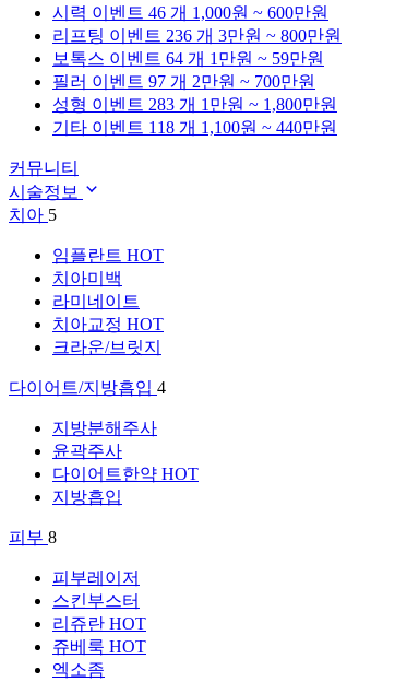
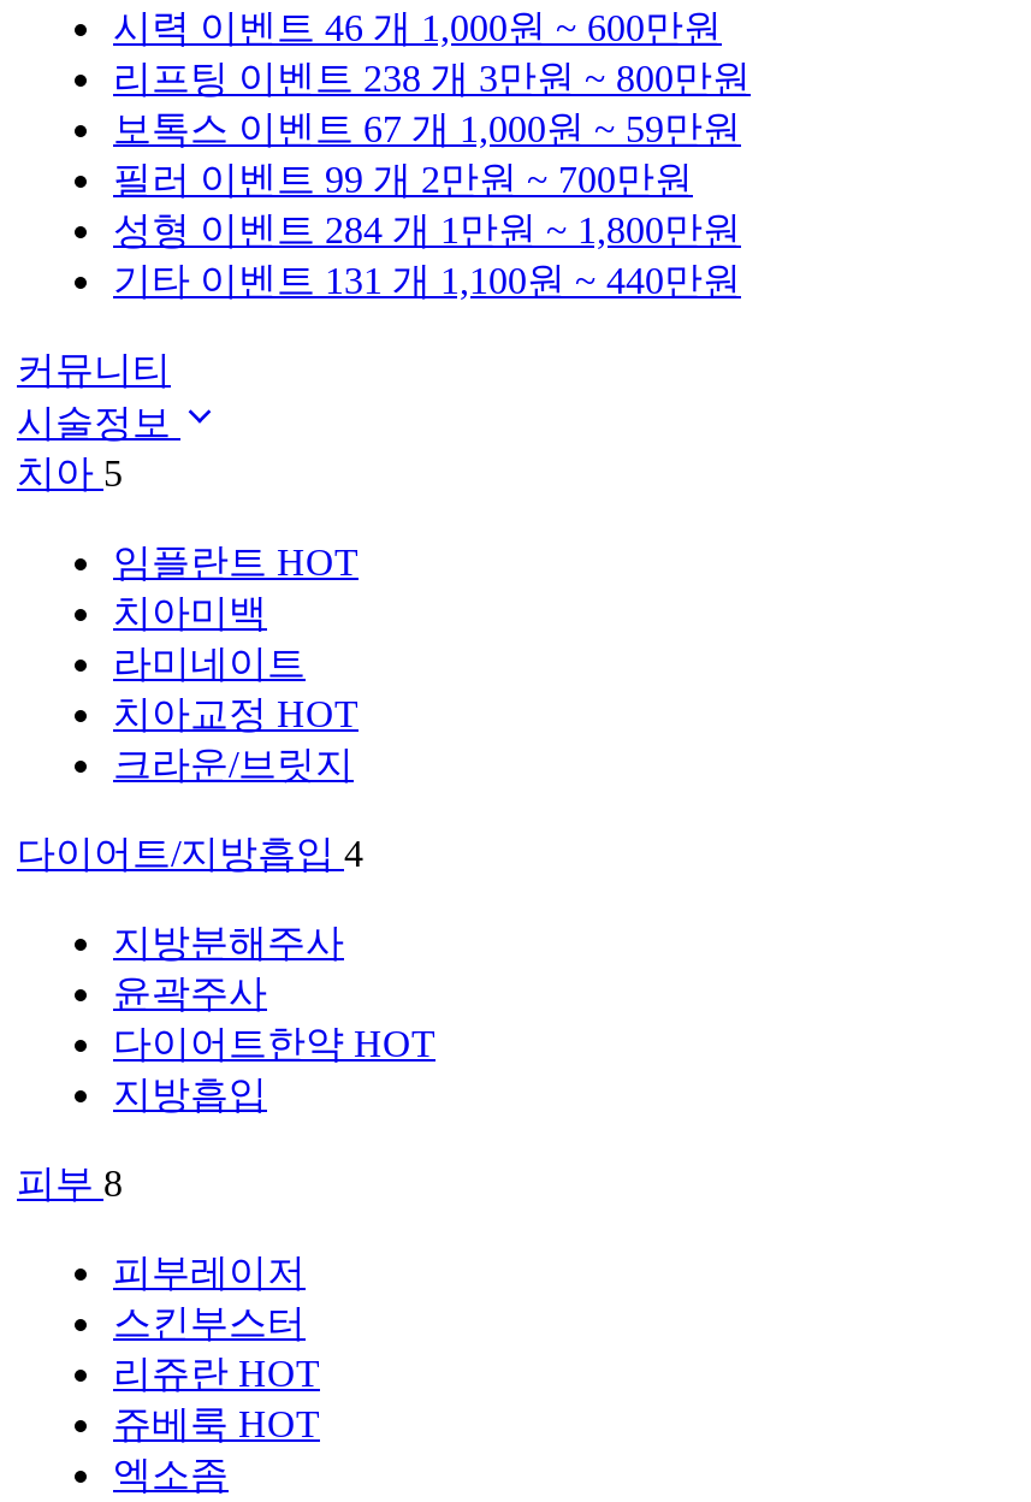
- 리프팅 이벤트 236 개 3만원 ~ 800만원
+ 리프팅 이벤트 238 개 3만원 ~ 800만원

- 보톡스 이벤트 64 개 1만원 ~ 59만원
+ 보톡스 이벤트 67 개 1,000원 ~ 59만원

- 필러 이벤트 97 개 2만원 ~ 700만원
+ 필러 이벤트 99 개 2만원 ~ 700만원

- 성형 이벤트 283 개 1만원 ~ 1,800만원
+ 성형 이벤트 284 개 1만원 ~ 1,800만원

- 기타 이벤트 118 개 1,100원 ~ 440만원
+ 기타 이벤트 131 개 1,100원 ~ 440만원
